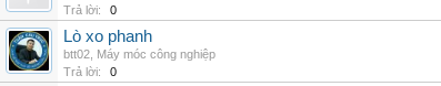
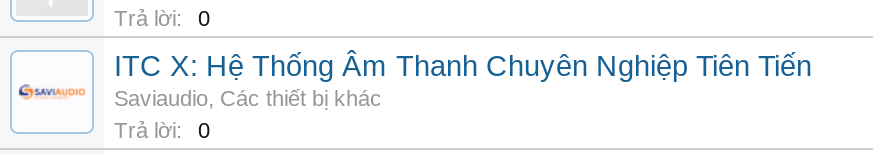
- [image]
- Lò xo phanh
- btt02, Máy móc công nghiệp
+ [image]
+ ITC X: Hệ Thống Âm Thanh Chuyên Nghiệp Tiên Tiến
+ Saviaudio, Các thiết bị khác
